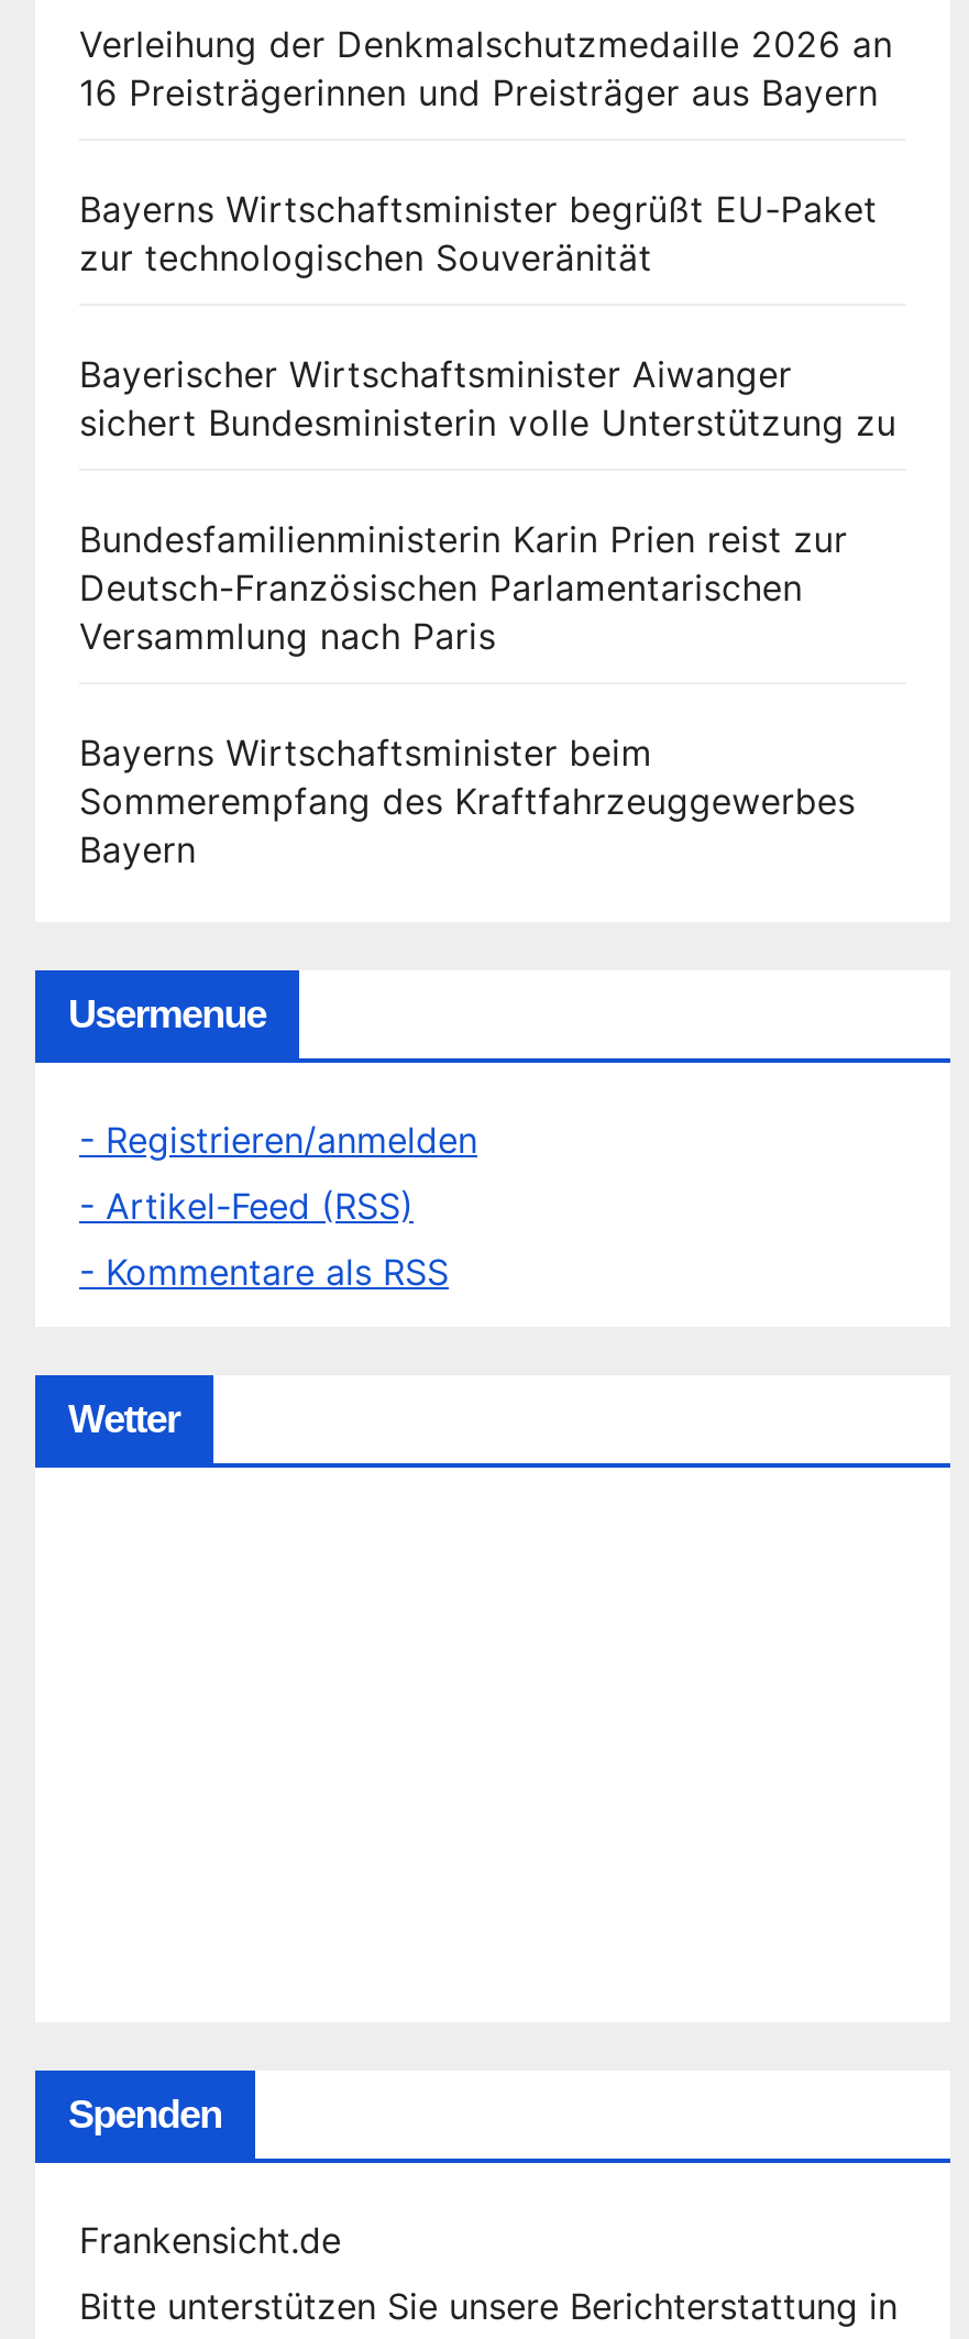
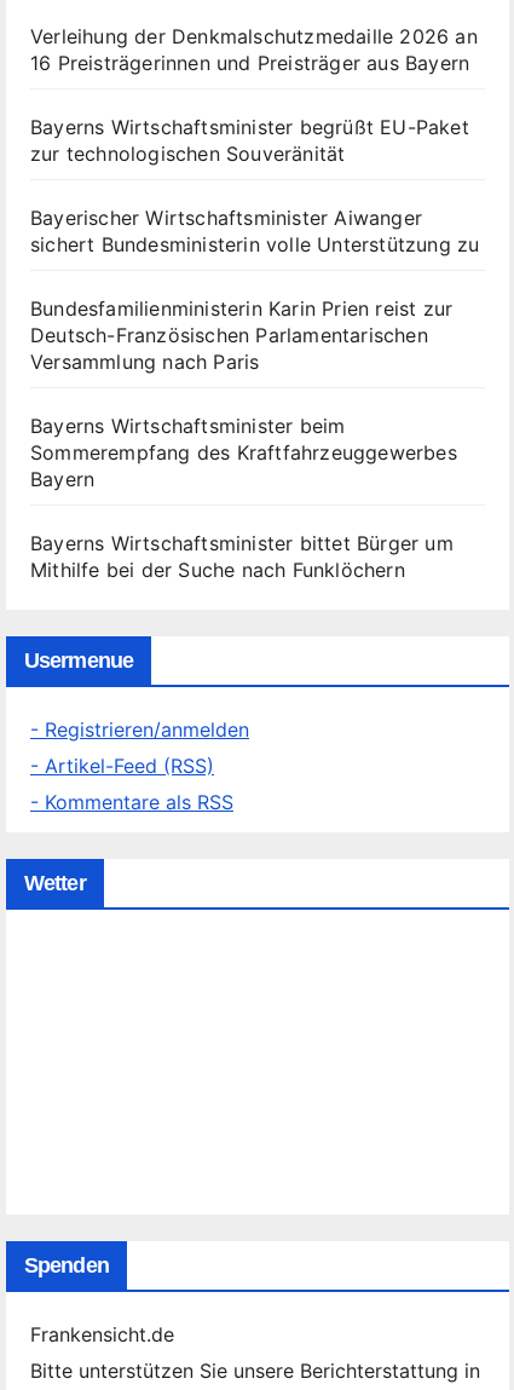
+ Bayerns Wirtschaftsminister bittet Bürger um
+ Mithilfe bei der Suche nach Funklöchern
